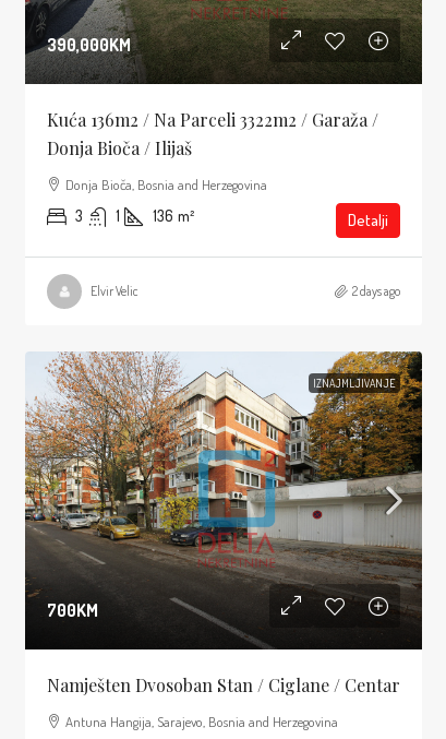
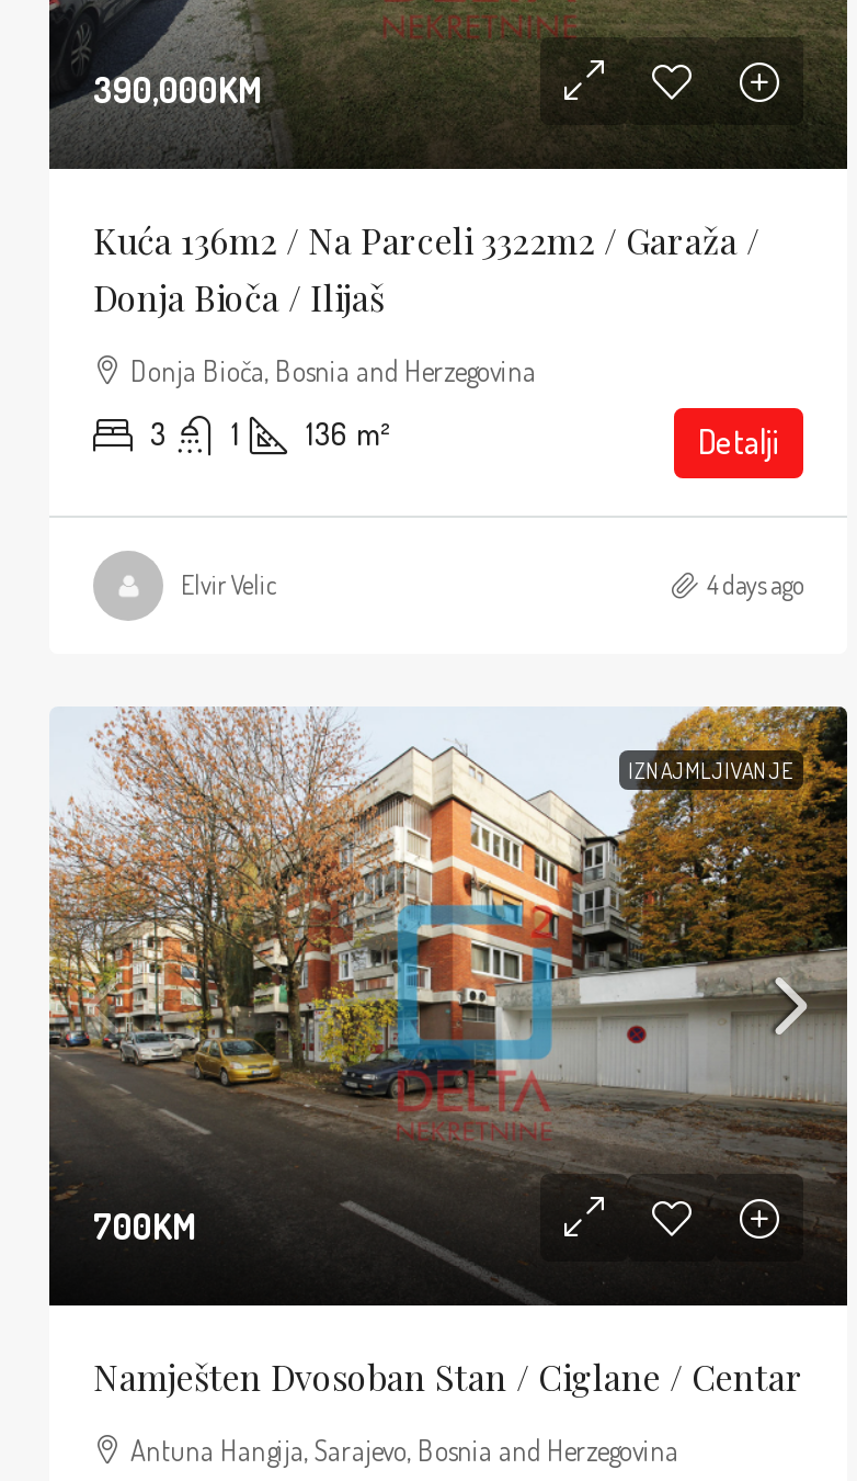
- 2 days ago
+ 4 days ago
